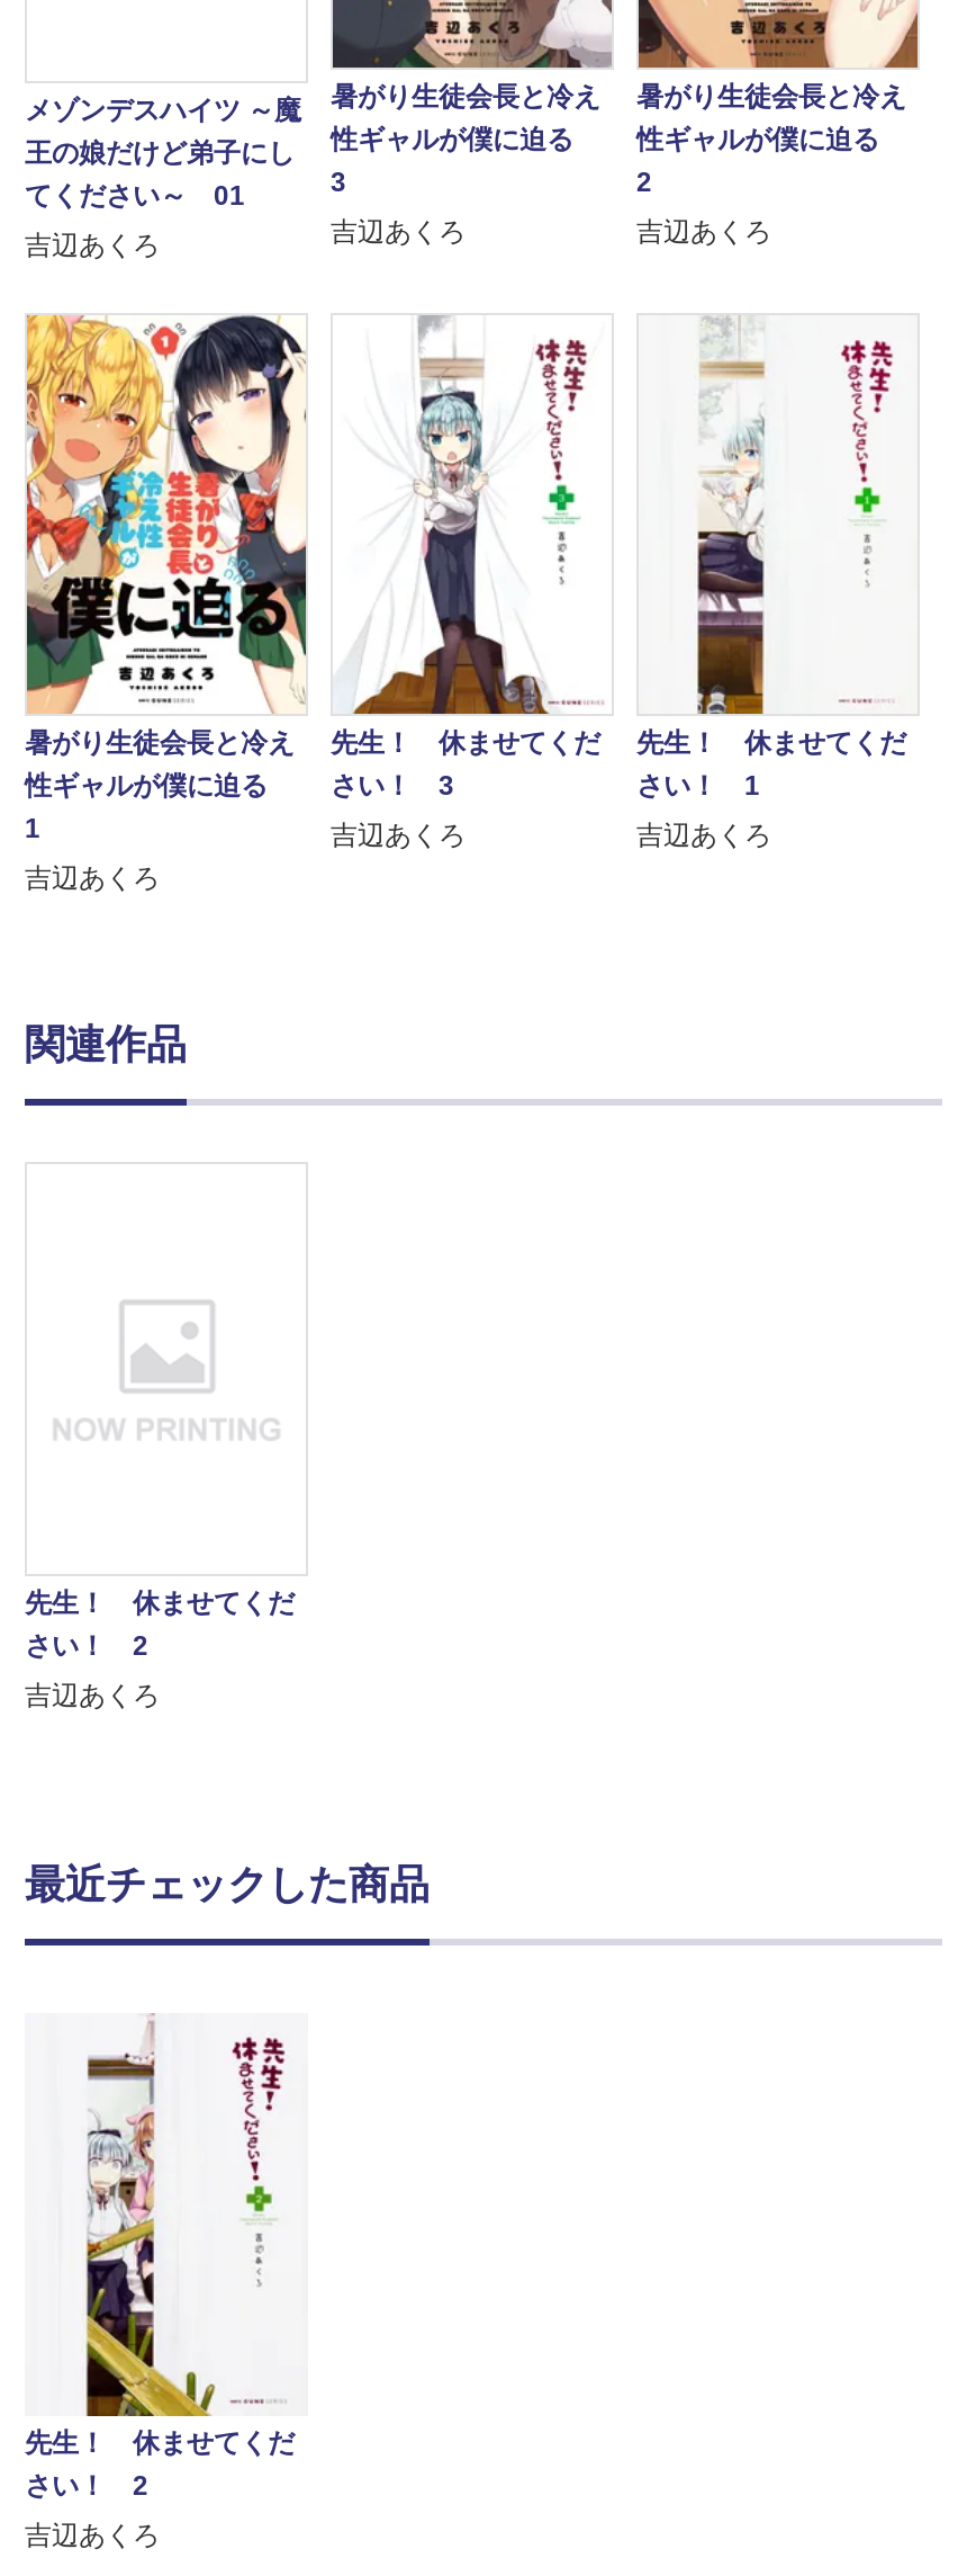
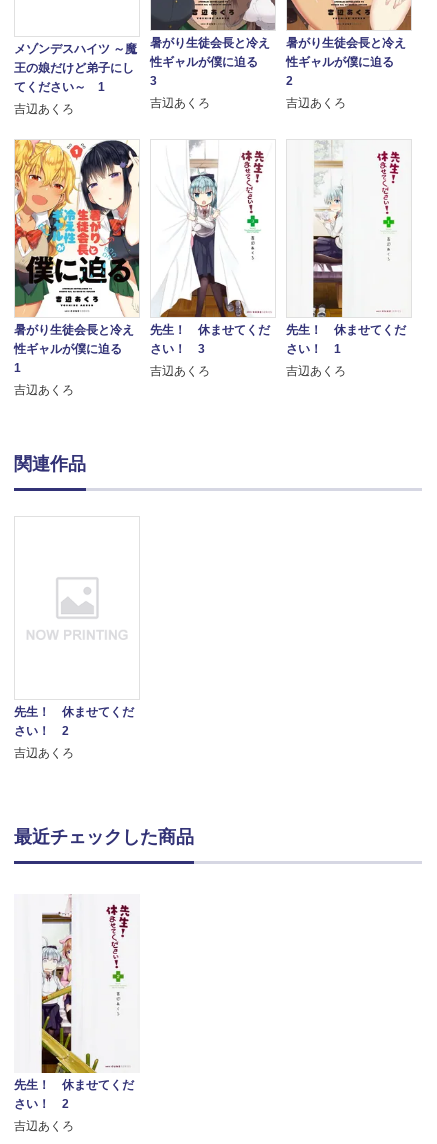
- てください～ 01
+ てください～ 1
